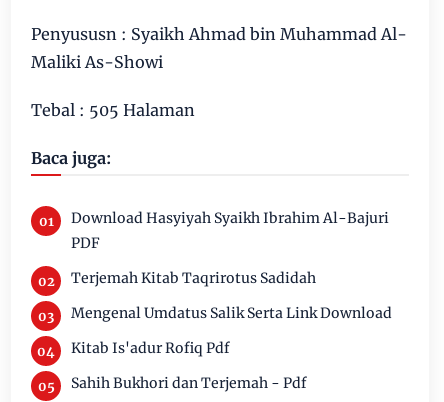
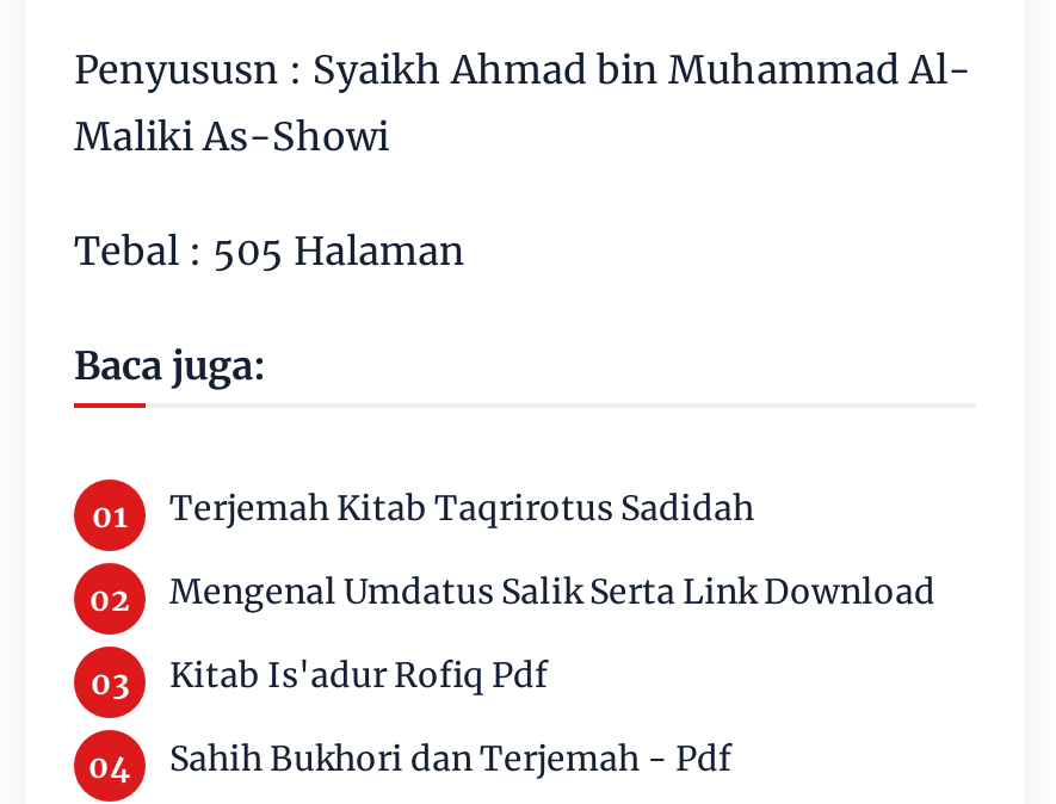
- Download Hasyiyah Syaikh Ibrahim Al-Bajuri
- PDF
